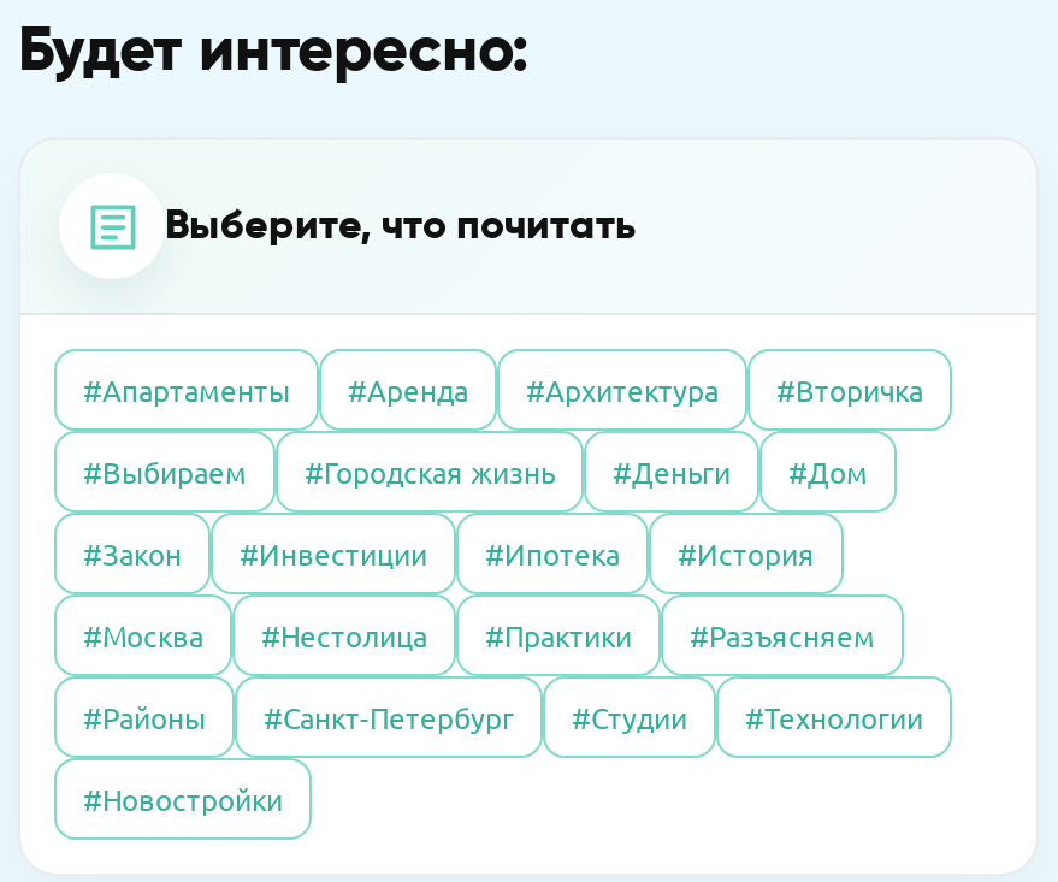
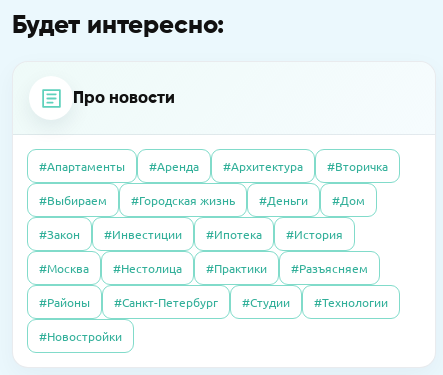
- Выберите, что почитать
+ Про новости
